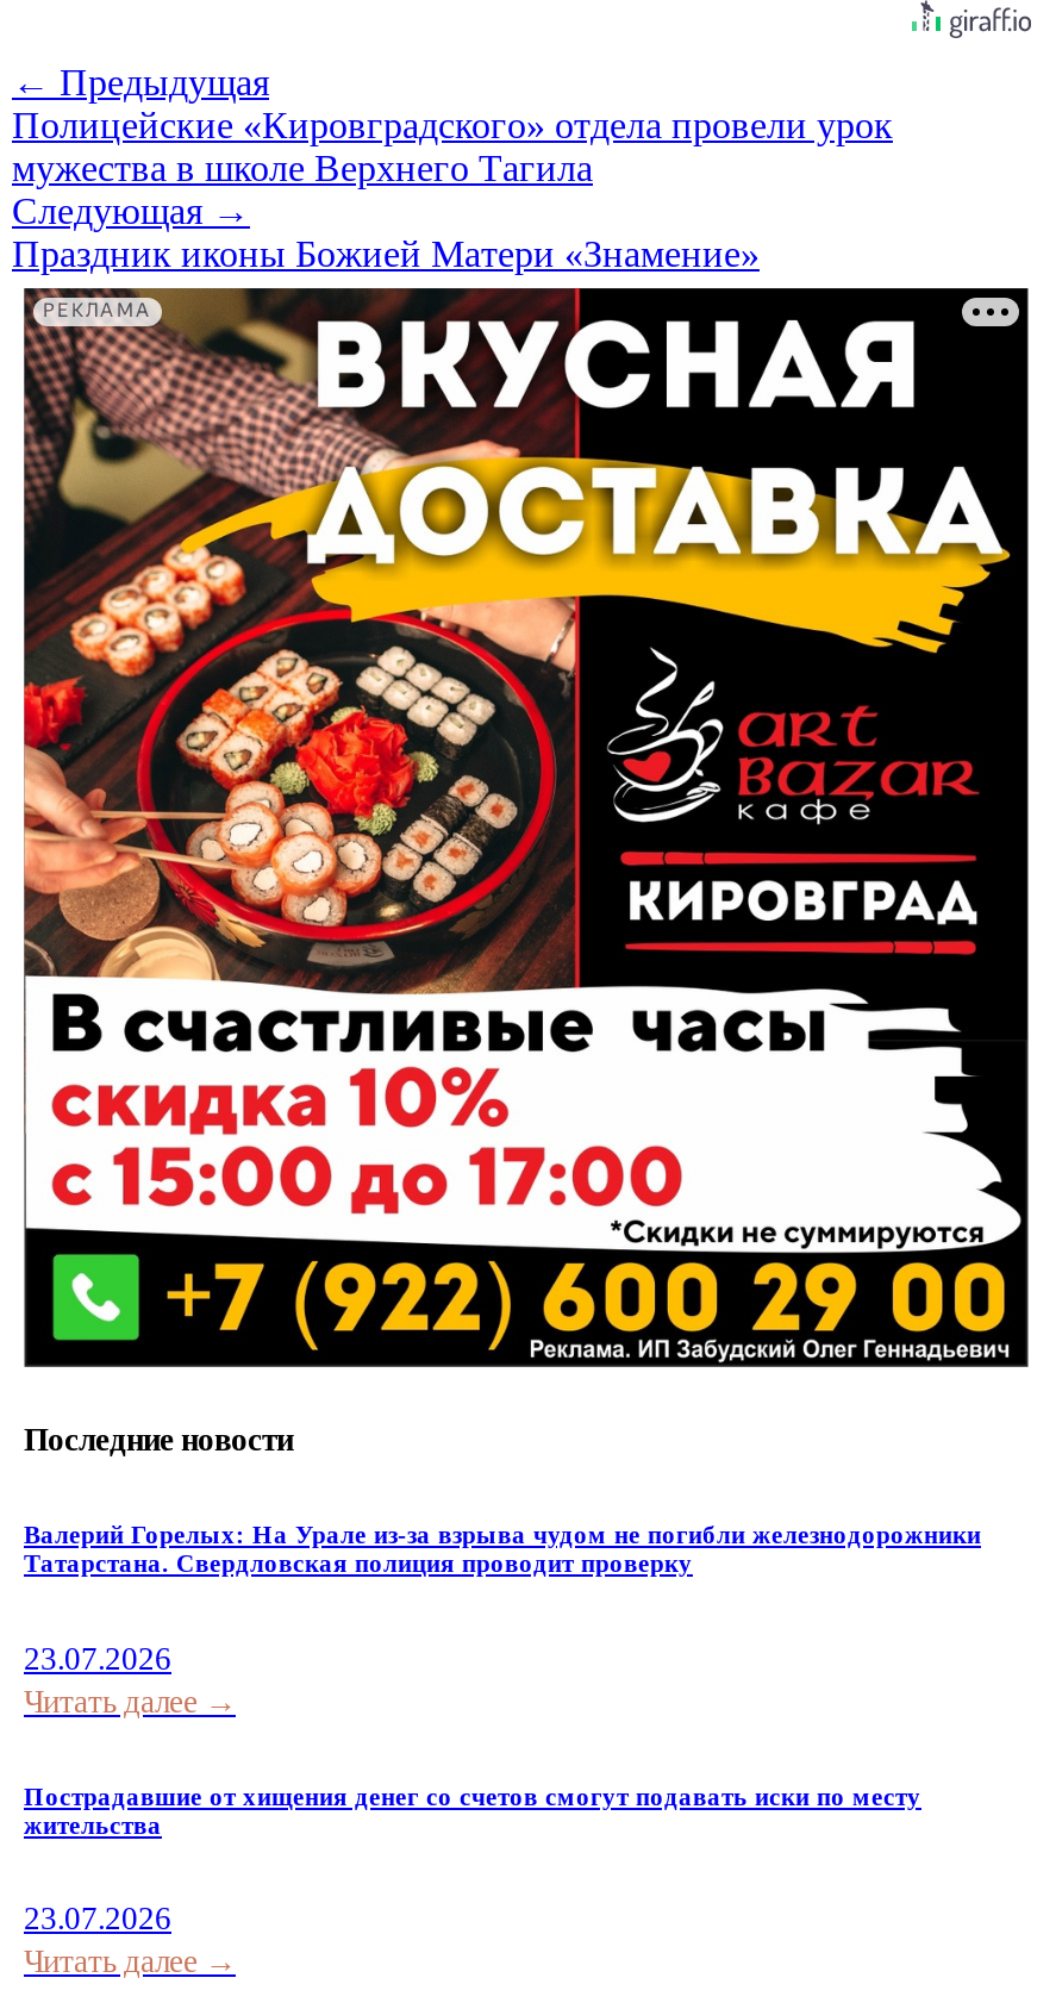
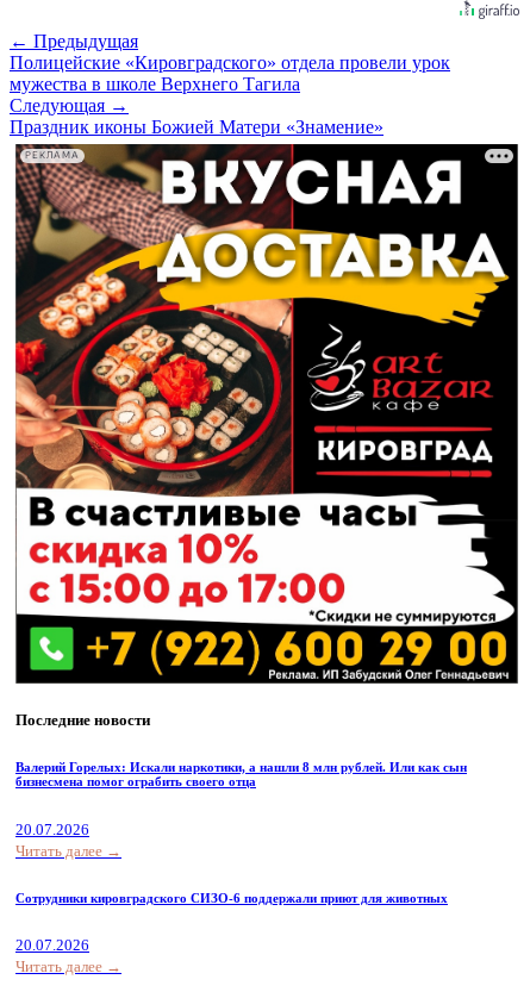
- Валерий Горелых: На Урале из-за взрыва чудом не погибли железнодорожники
- Татарстана. Свердловская полиция проводит проверку
+ Валерий Горелых: Искали наркотики, а нашли 8 млн рублей. Или как сын
+ бизнесмена помог ограбить своего отца

- 23.07.2026
+ 20.07.2026

- Пострадавшие от хищения денег со счетов смогут подавать иски по месту
- жительства
+ Сотрудники кировградского СИЗО-6 поддержали приют для животных

- 23.07.2026
+ 20.07.2026
